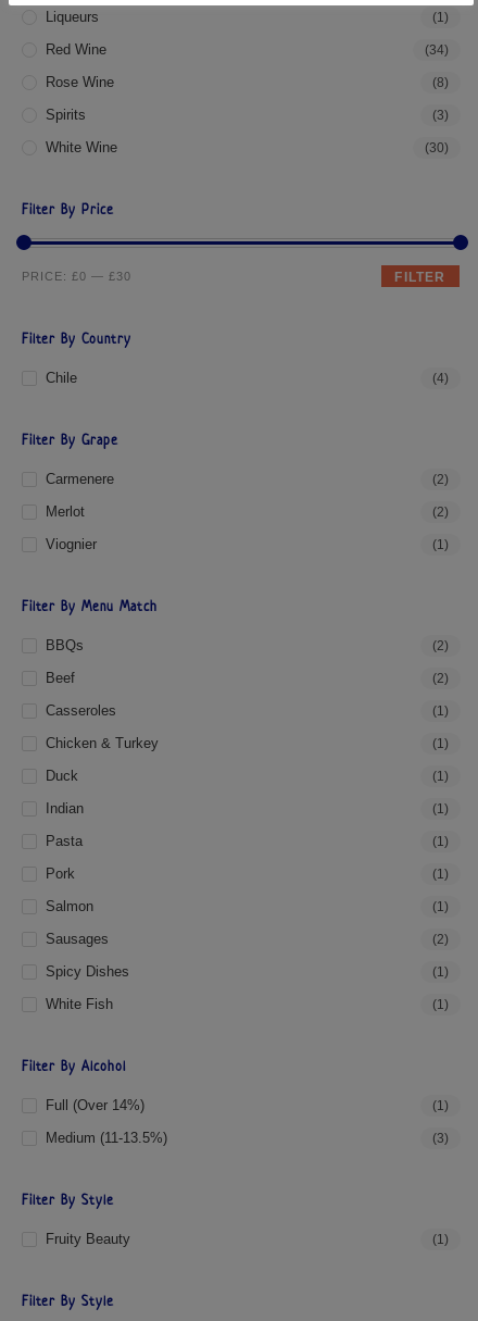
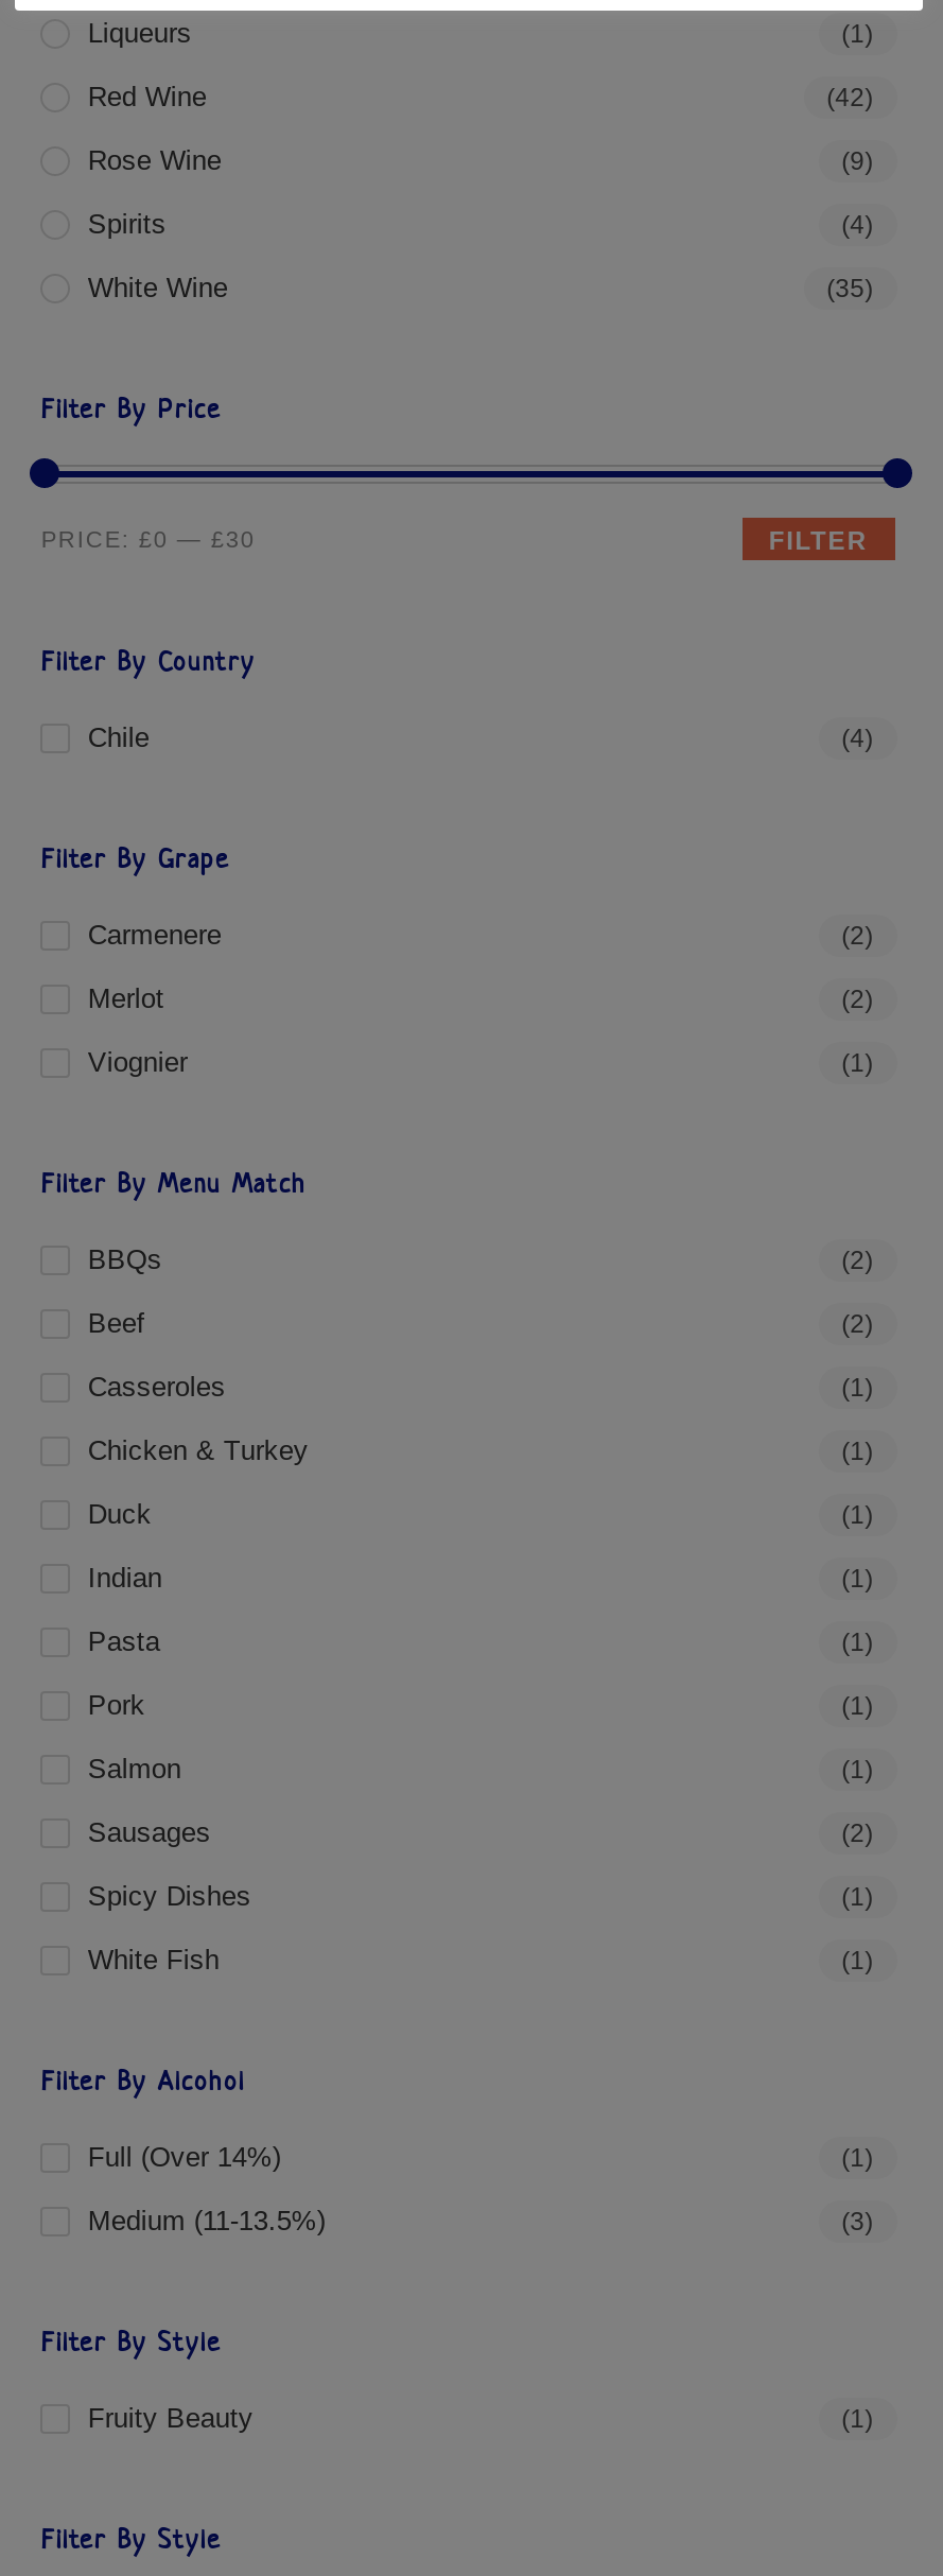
- (34)
+ (42)

- (8)
+ (9)

- (3)
+ (4)

- (30)
+ (35)
